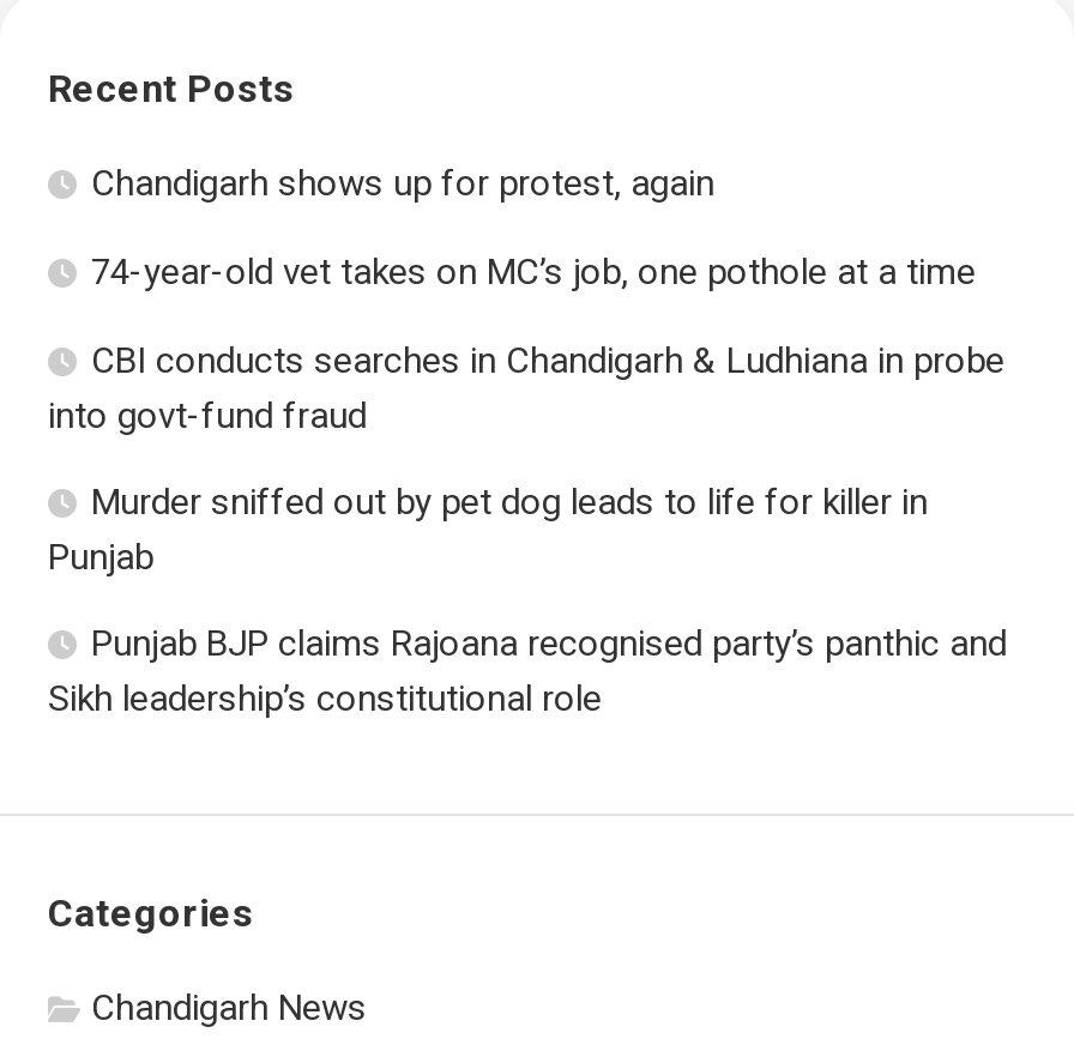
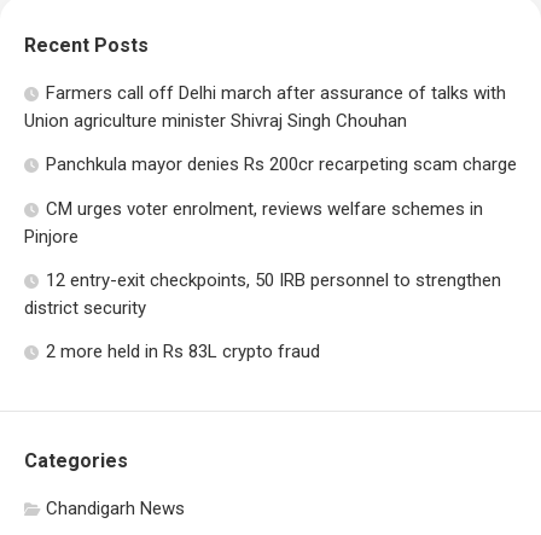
- Chandigarh shows up for protest, again
+ Farmers call off Delhi march after assurance of talks with
+ Union agriculture minister Shivraj Singh Chouhan

- 74-year-old vet takes on MC’s job, one pothole at a time
+ Panchkula mayor denies Rs 200cr recarpeting scam charge

- CBI conducts searches in Chandigarh & Ludhiana in probe
- into govt-fund fraud
+ CM urges voter enrolment, reviews welfare schemes in
+ Pinjore

- Murder sniffed out by pet dog leads to life for killer in
- Punjab
+ 12 entry-exit checkpoints, 50 IRB personnel to strengthen
+ district security

- Punjab BJP claims Rajoana recognised party’s panthic and
- Sikh leadership’s constitutional role
+ 2 more held in Rs 83L crypto fraud
